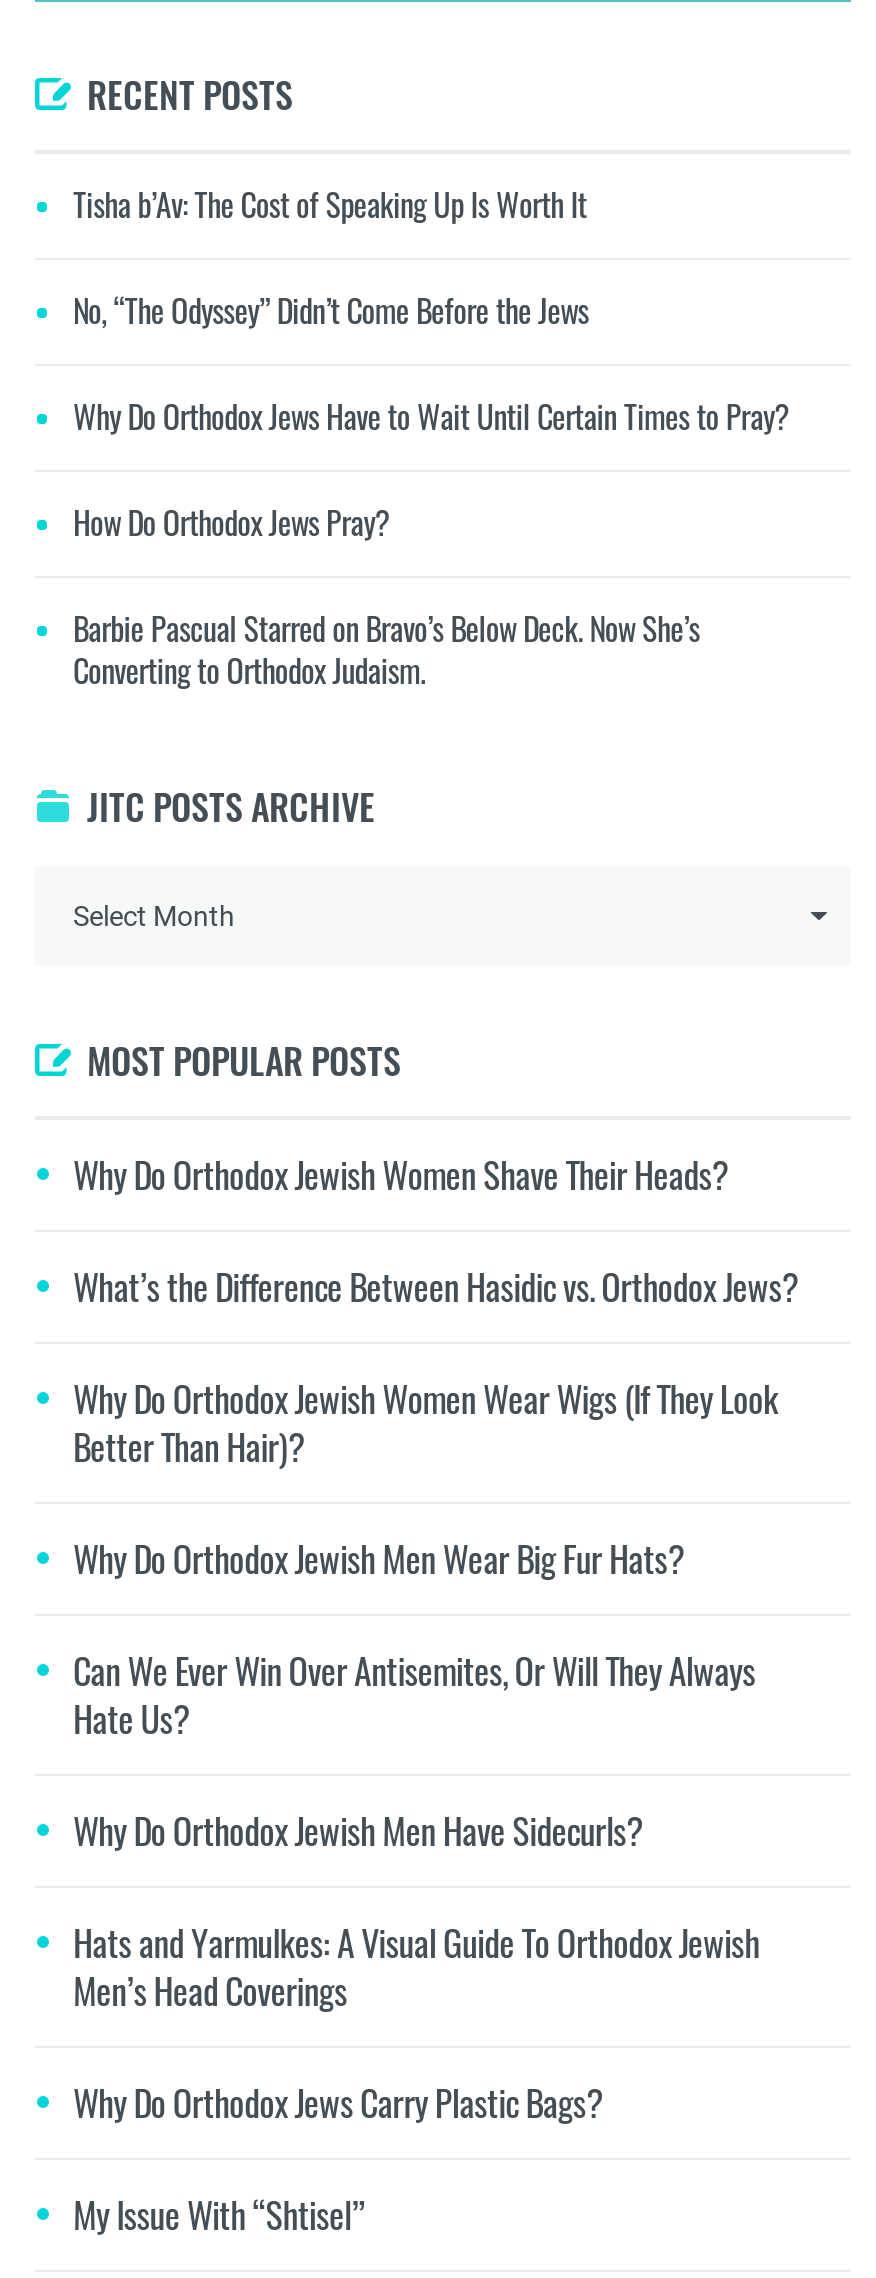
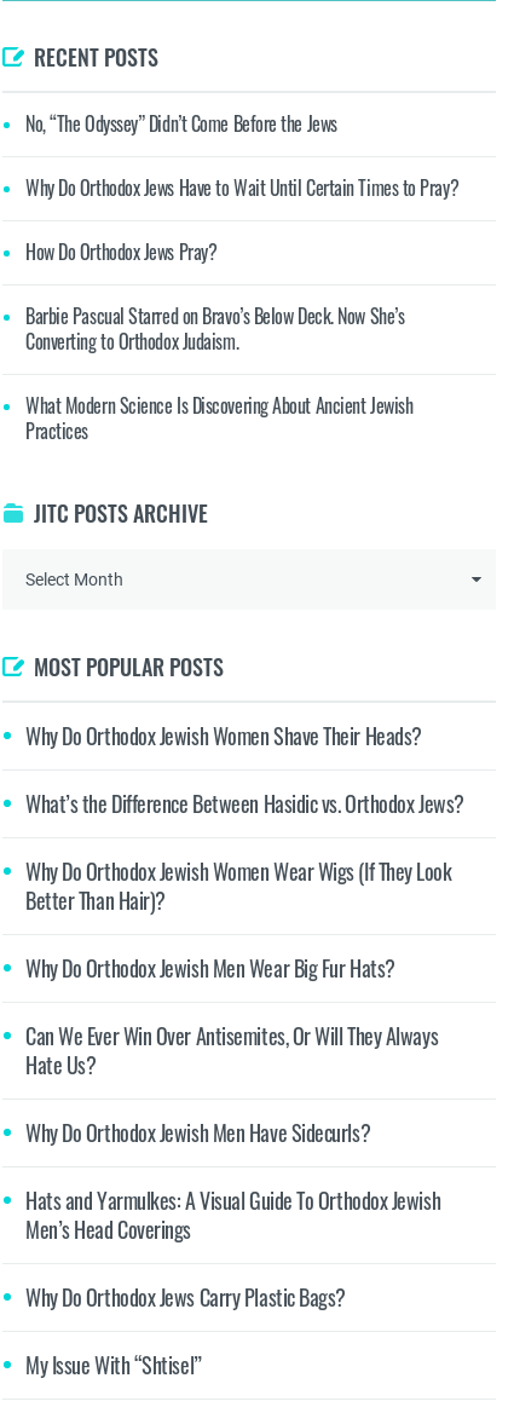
- Tisha b’Av: The Cost of Speaking Up Is Worth It

moved up: No, “The Odyssey” Didn’t Come Before the Jews | Why Do Orthodox Jews Have to Wait Until Certain Times to Pray? | How Do Orthodox Jews Pray? | Barbie Pascual Starred on Bravo’s Below Deck. Now She’s | Converting to Orthodox Judaism.

+ What Modern Science Is Discovering About Ancient Jewish
+ Practices
